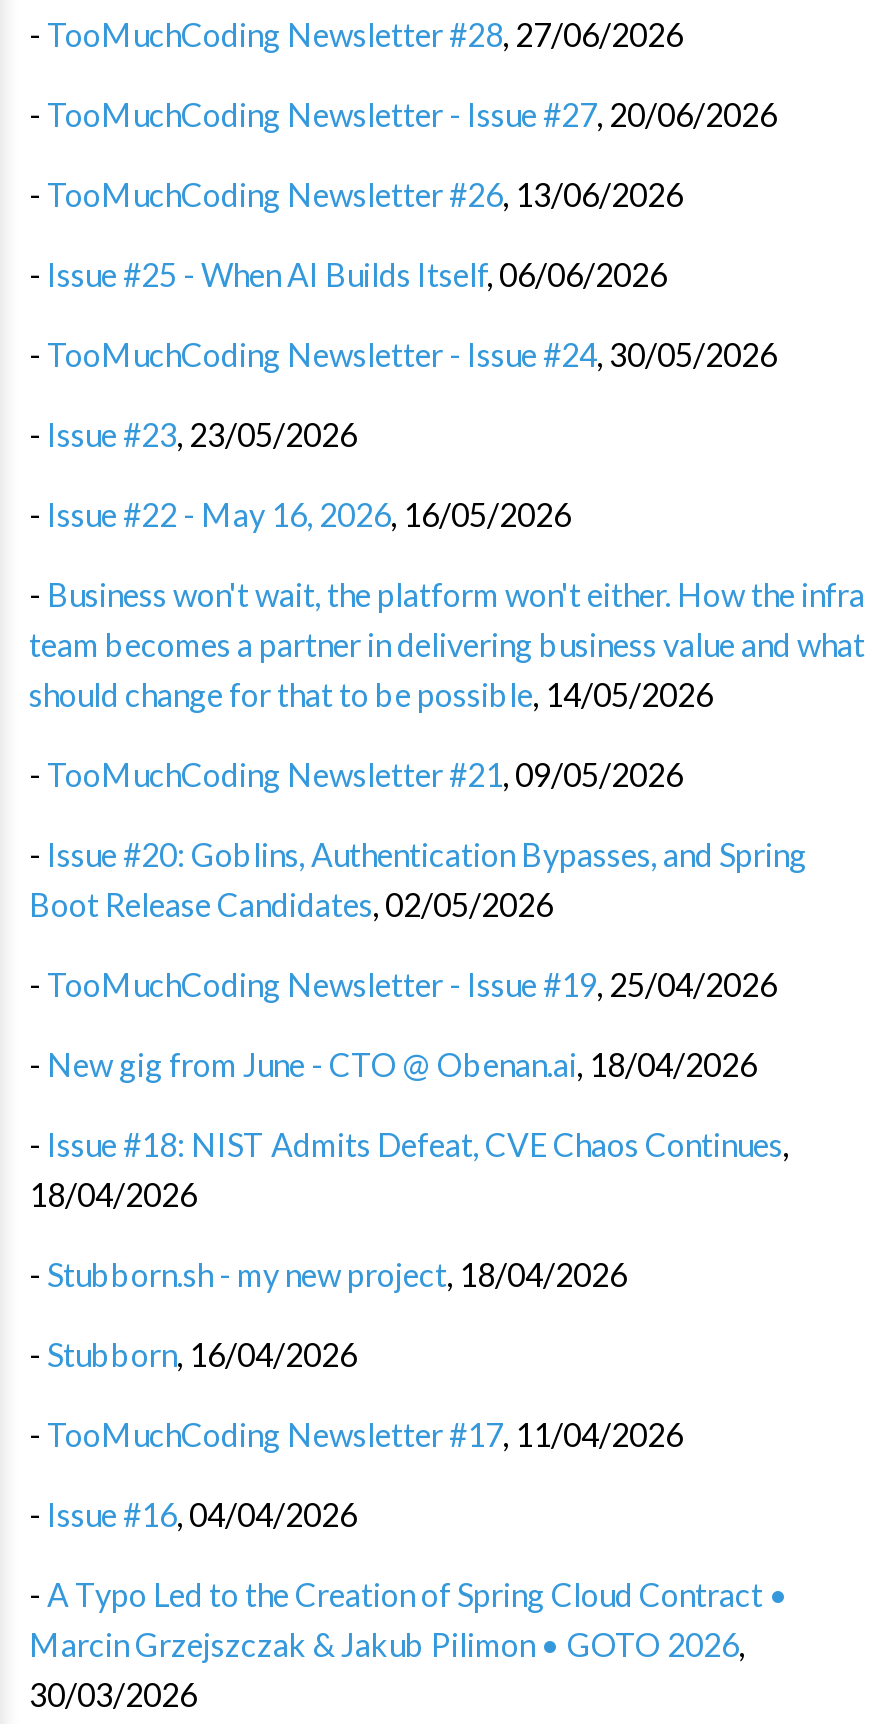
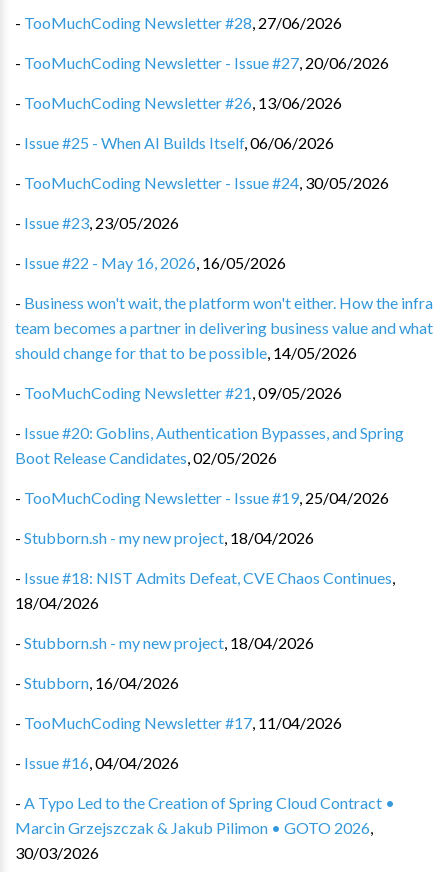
- - New gig from June - CTO @ Obenan.ai, 18/04/2026
+ - Stubborn.sh - my new project, 18/04/2026
